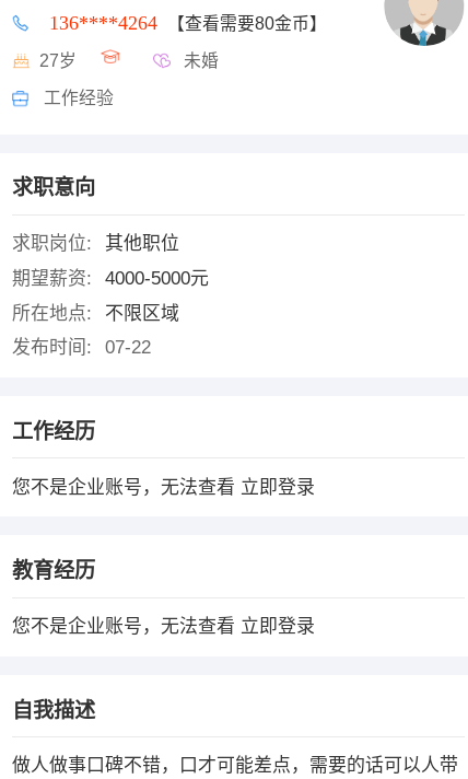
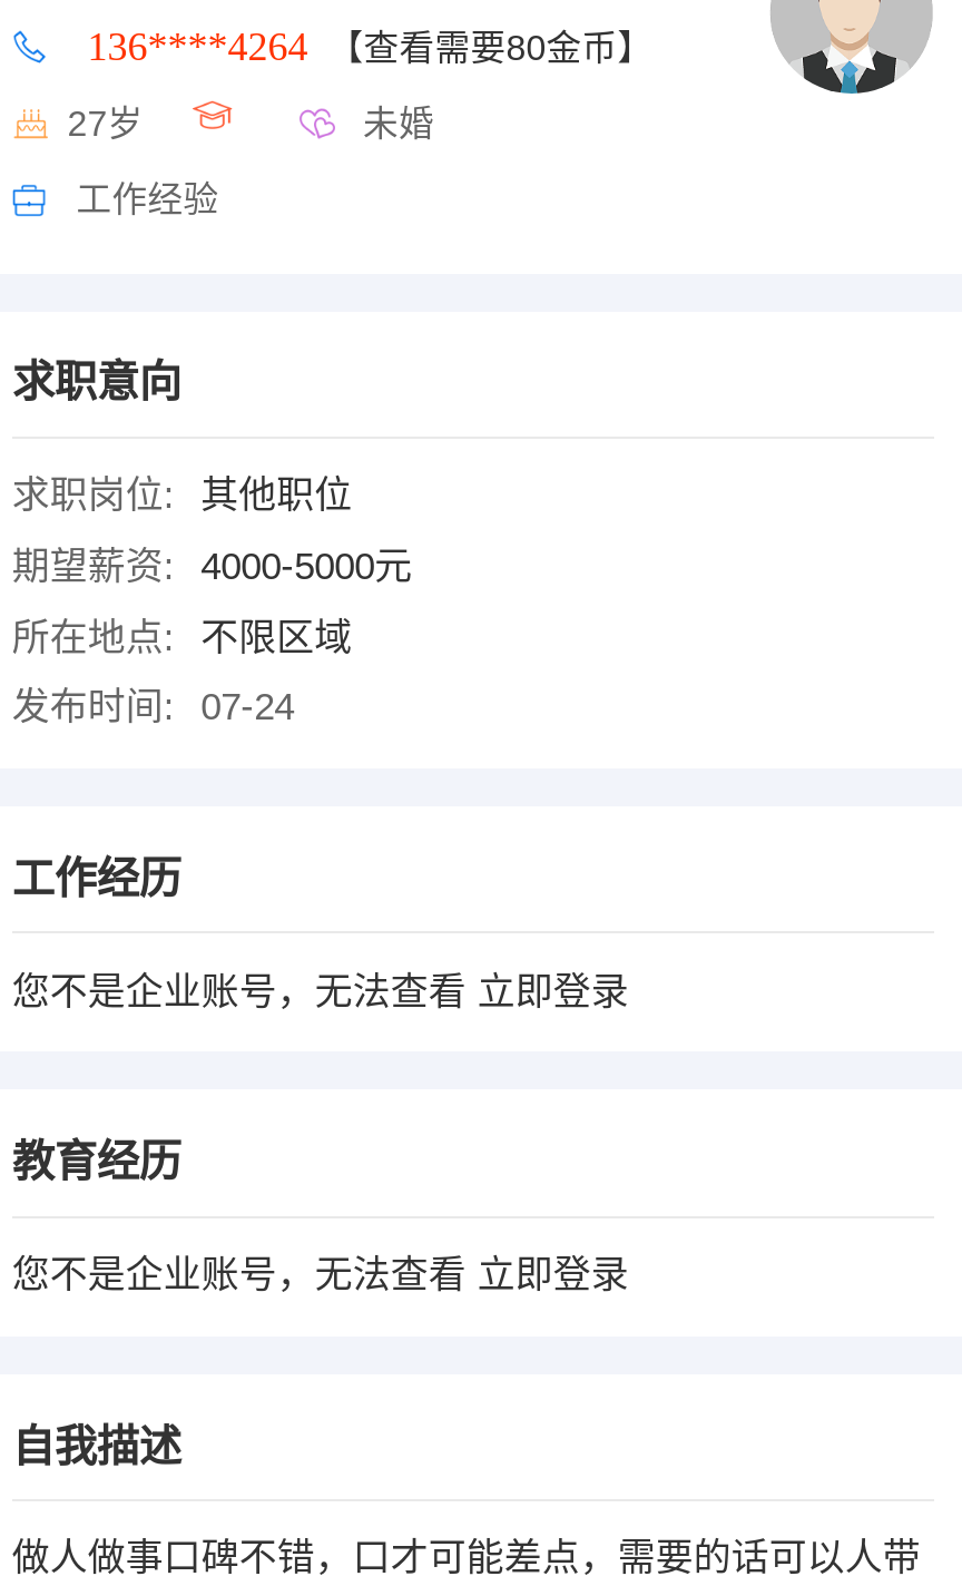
- 发布时间: 07-22
+ 发布时间: 07-24
